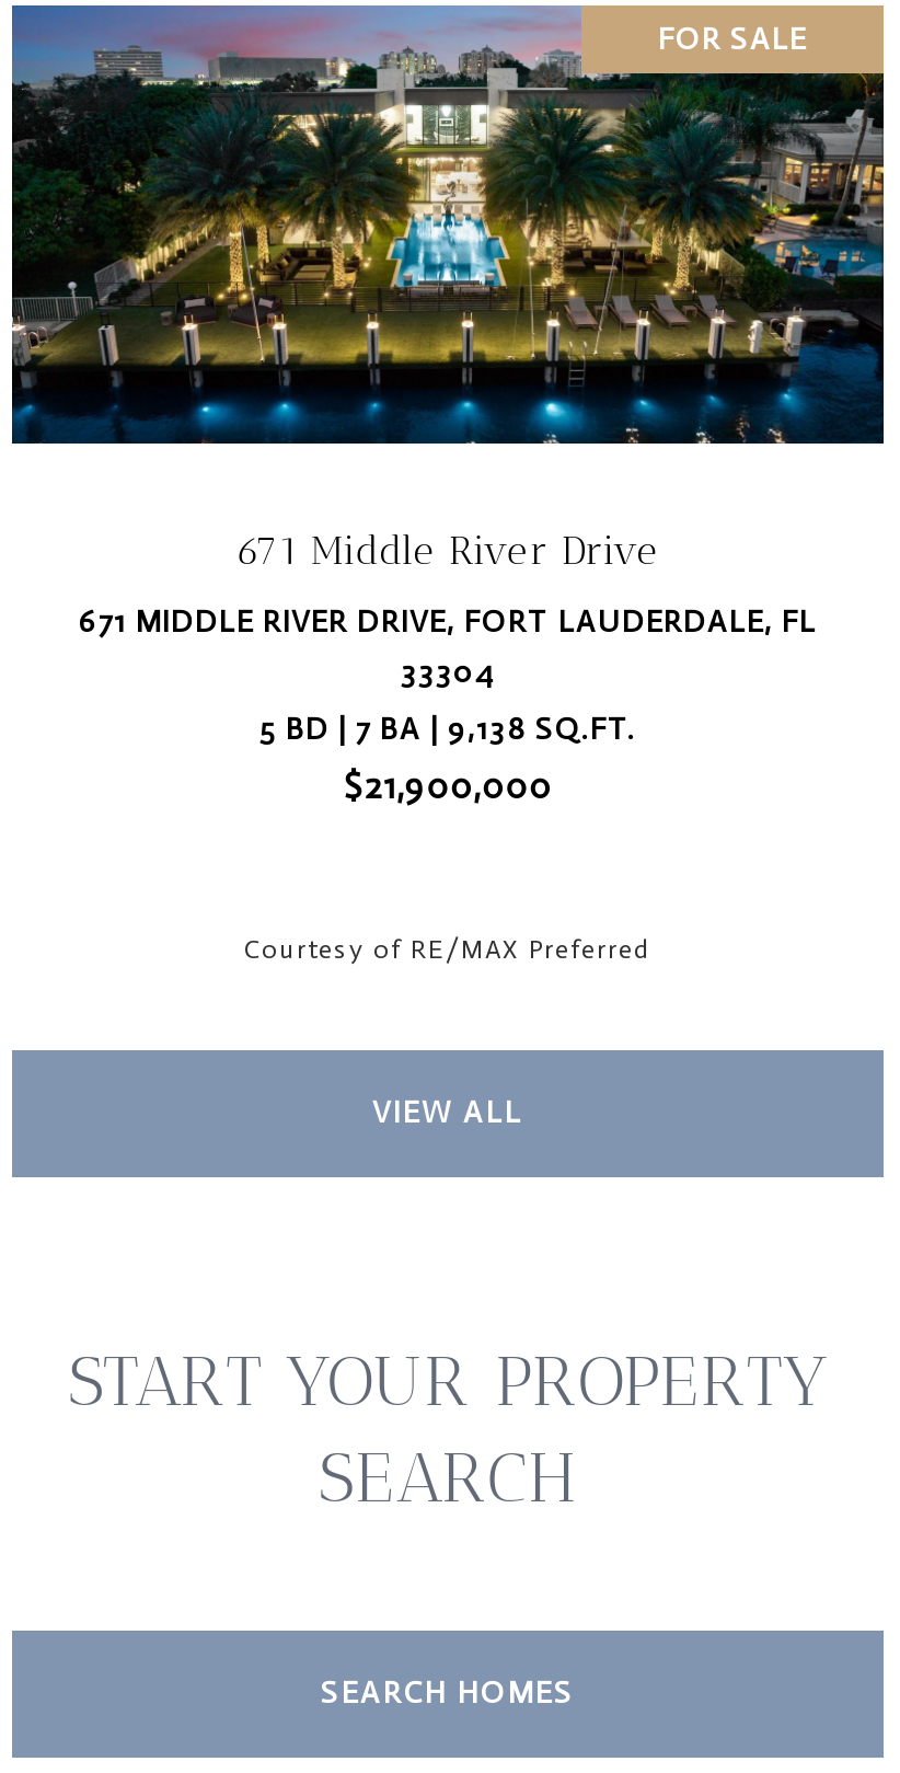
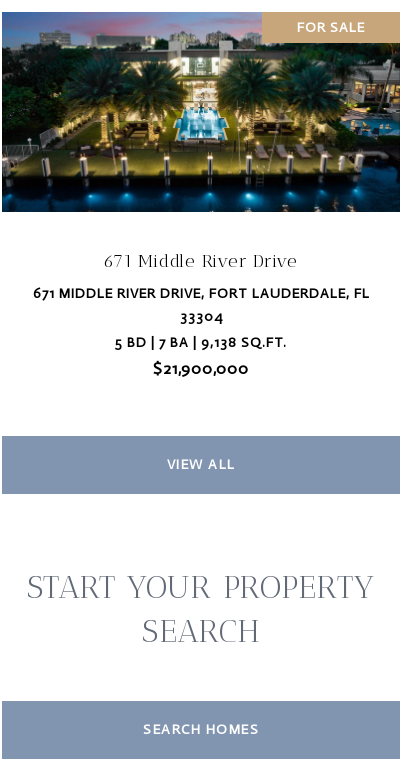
- Courtesy of RE/MAX Preferred
